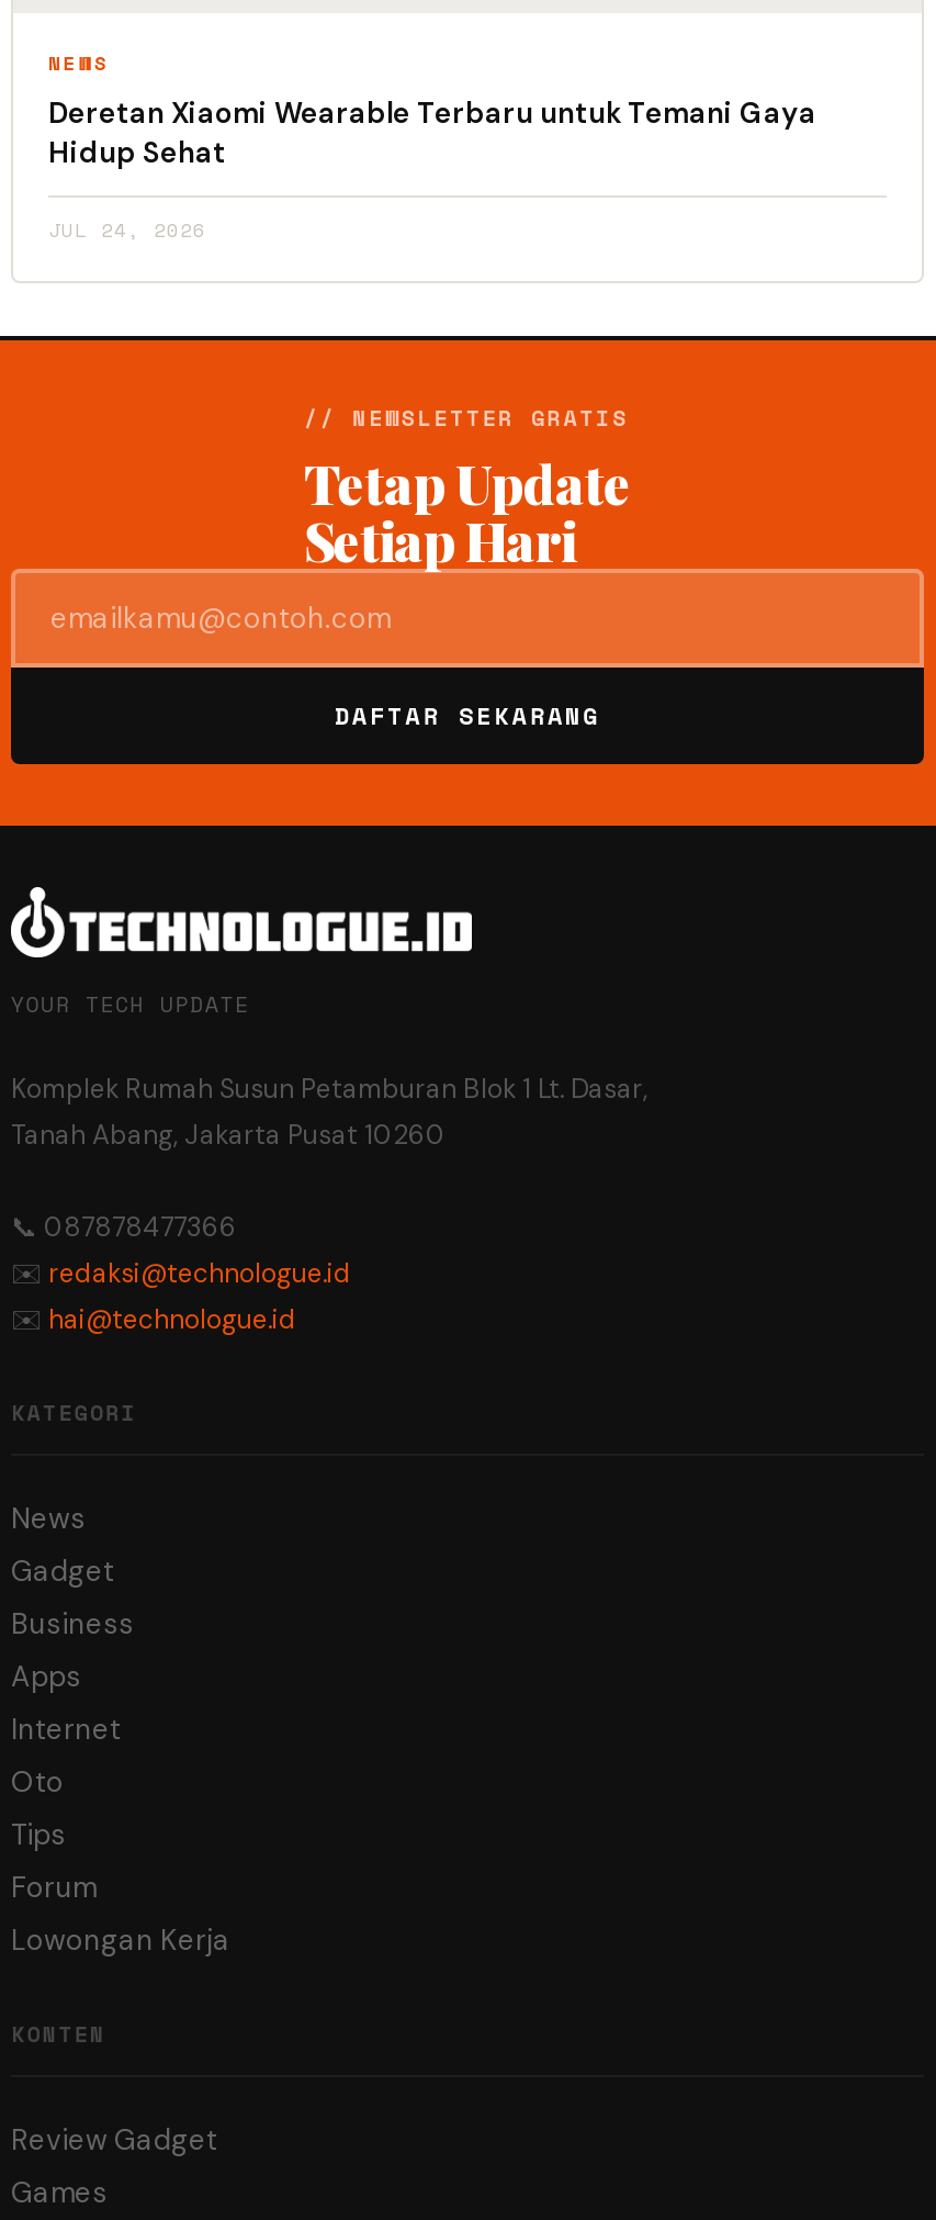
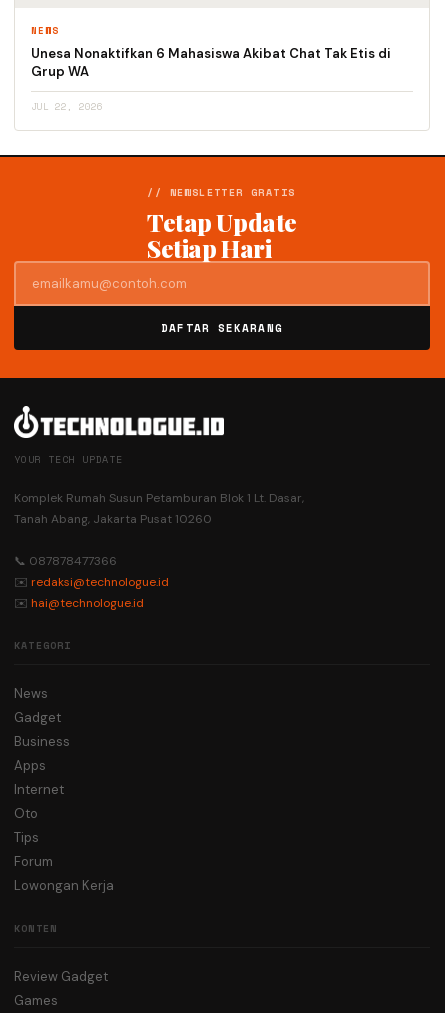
- Deretan Xiaomi Wearable Terbaru untuk Temani Gaya
- Hidup Sehat
+ Unesa Nonaktifkan 6 Mahasiswa Akibat Chat Tak Etis di
+ Grup WA

- JUL 24, 2026
+ JUL 22, 2026
